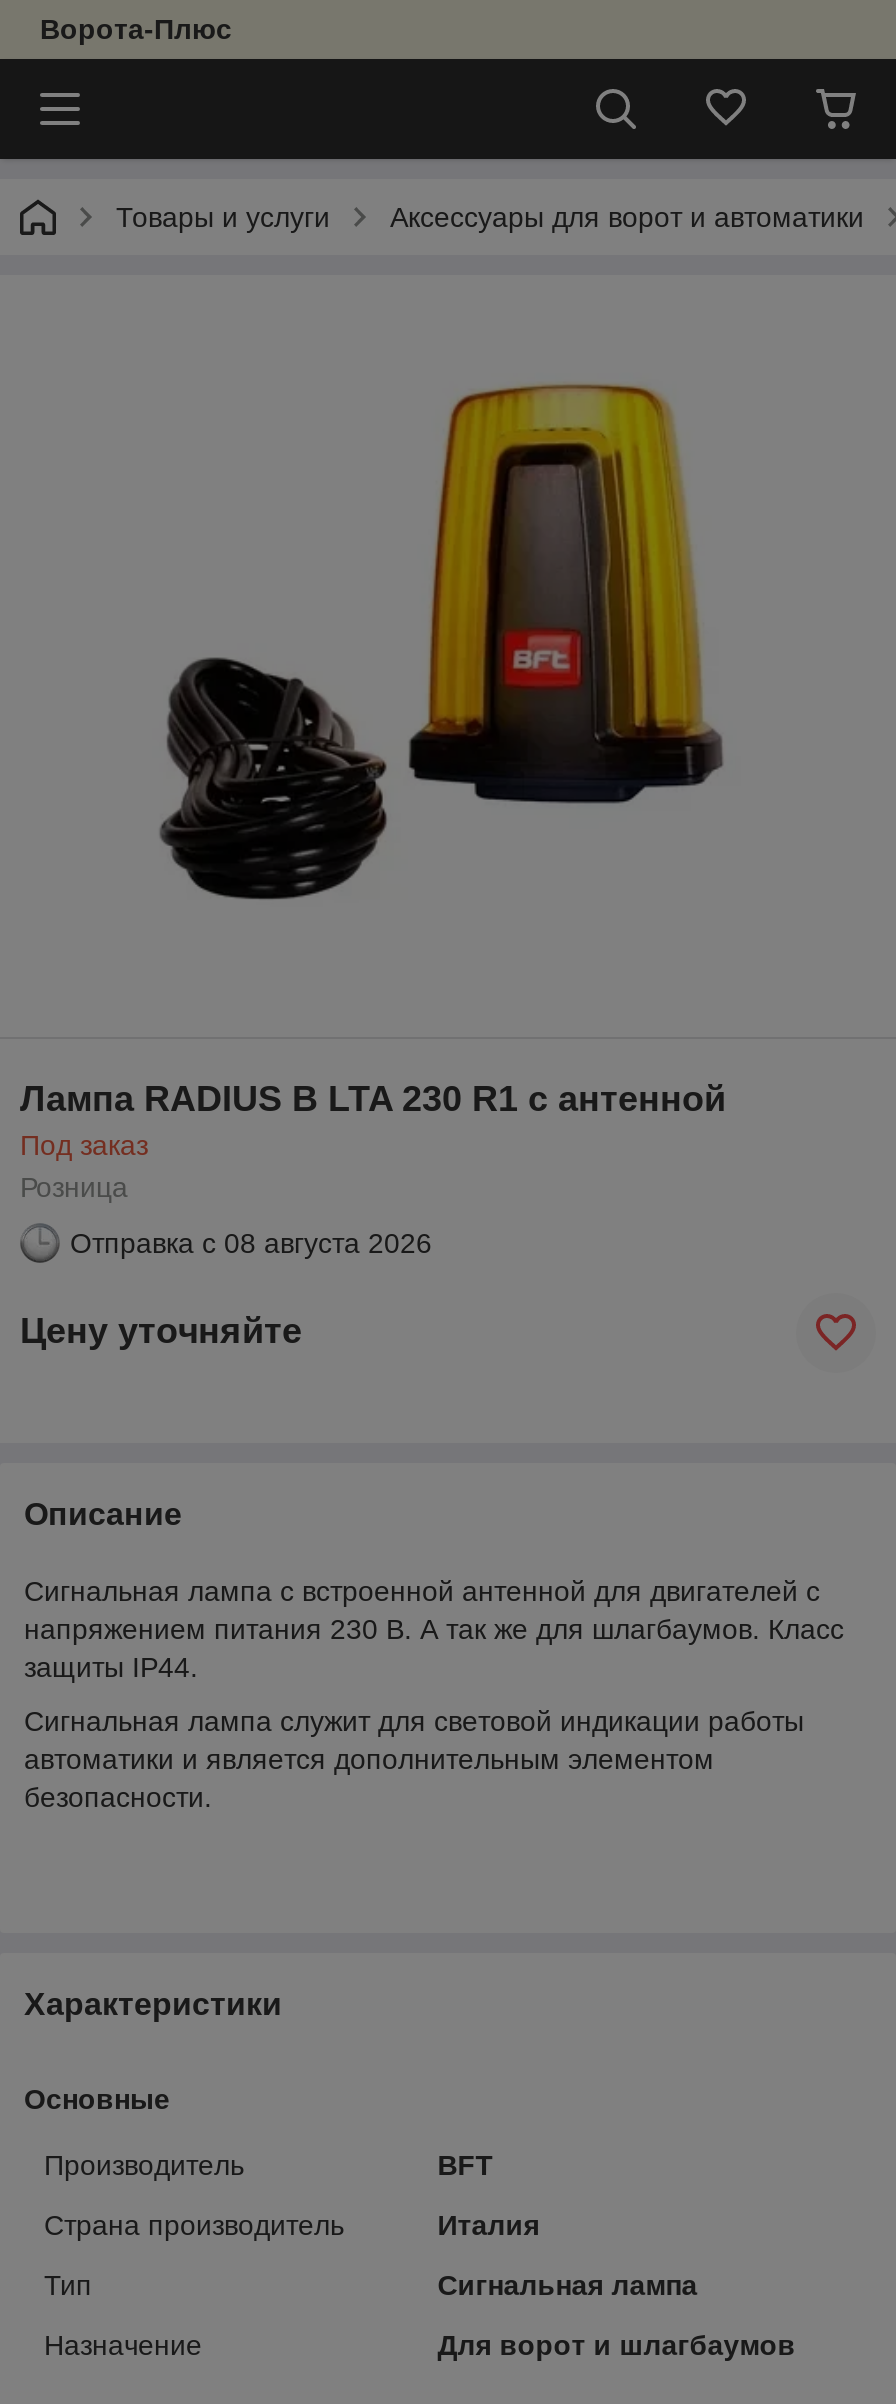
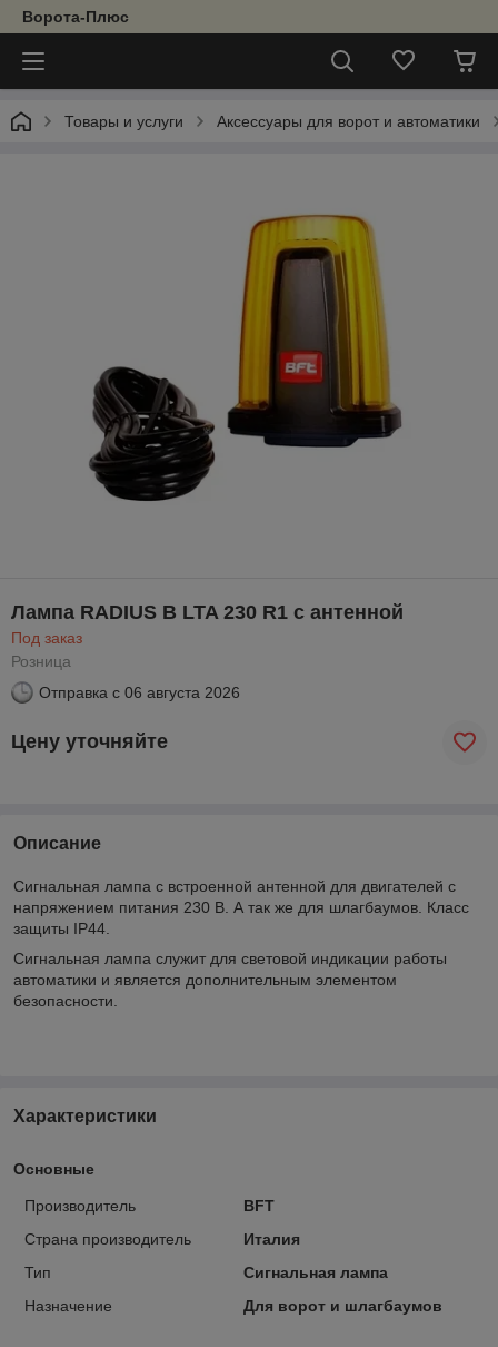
- Отправка с 08 августа 2026
+ Отправка с 06 августа 2026
